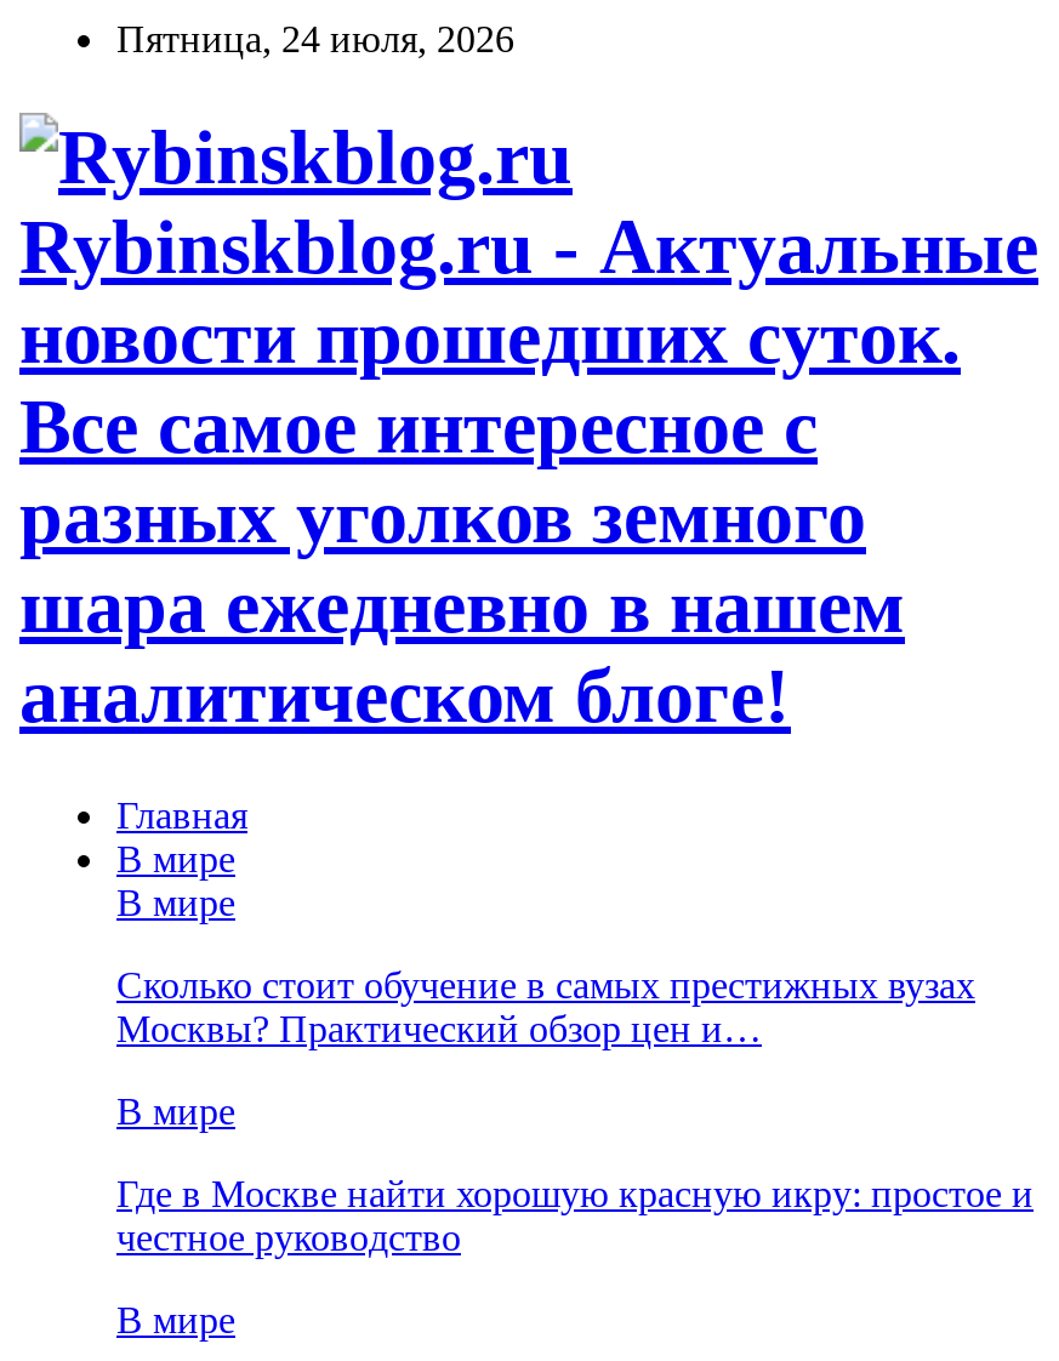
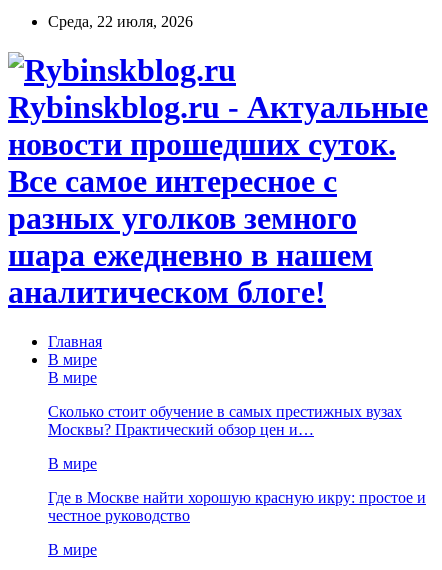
- Пятница, 24 июля, 2026
+ Среда, 22 июля, 2026
